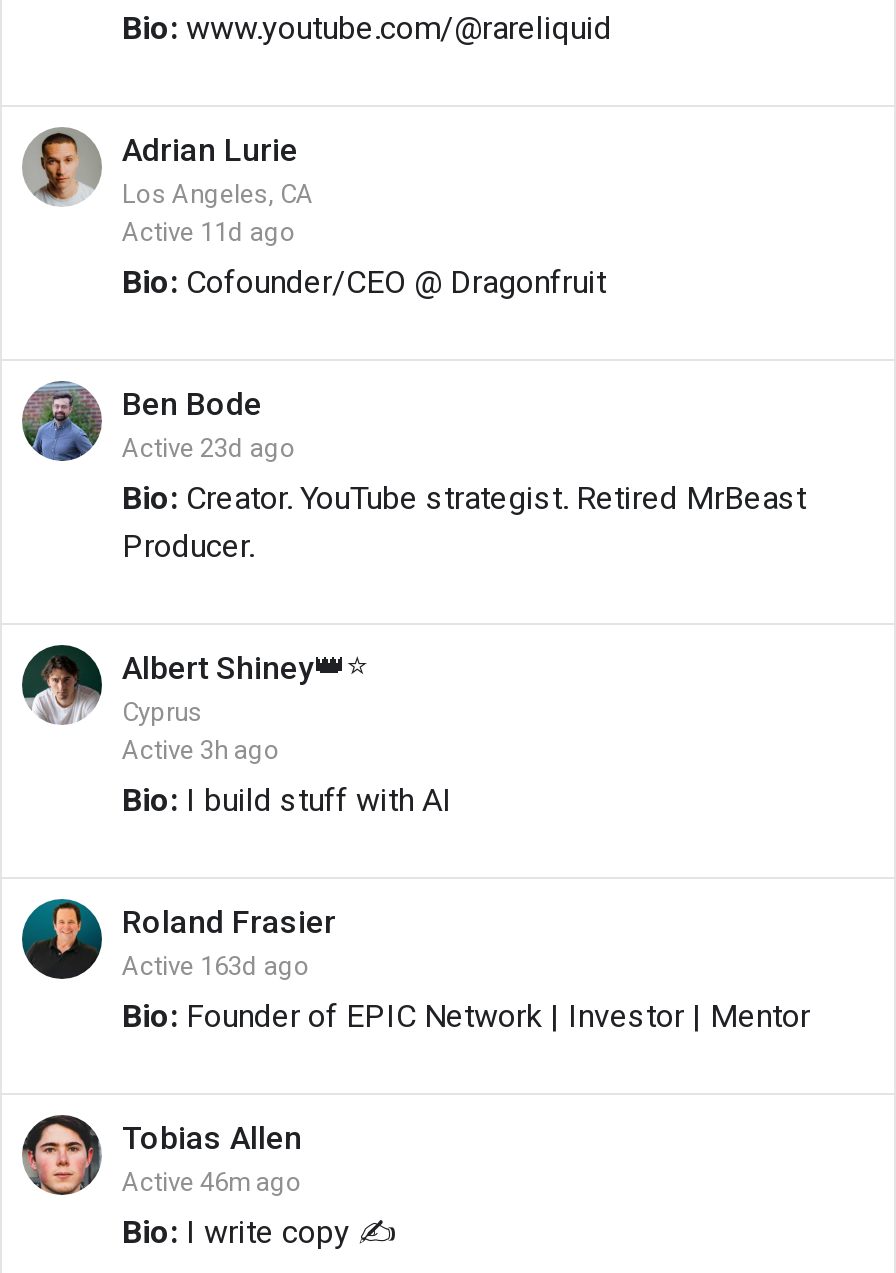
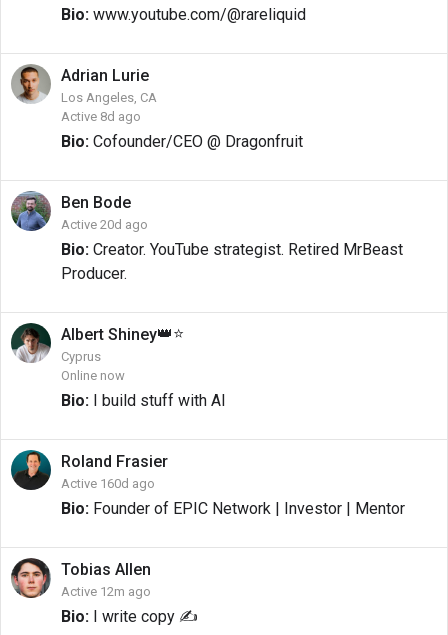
- Active 11d ago
+ Active 8d ago

- Active 23d ago
+ Active 20d ago

- Active 3h ago
+ Online now

- Active 163d ago
+ Active 160d ago

- Active 46m ago
+ Active 12m ago
